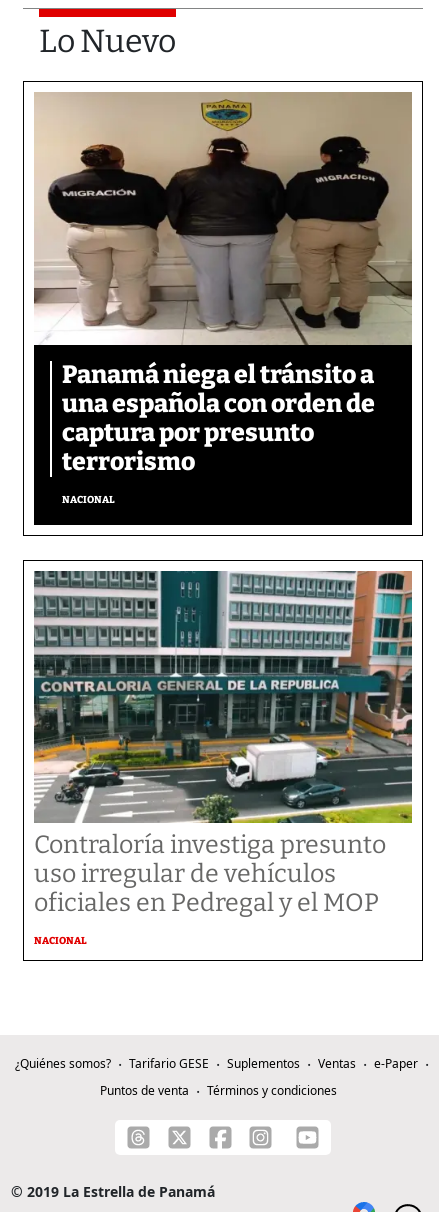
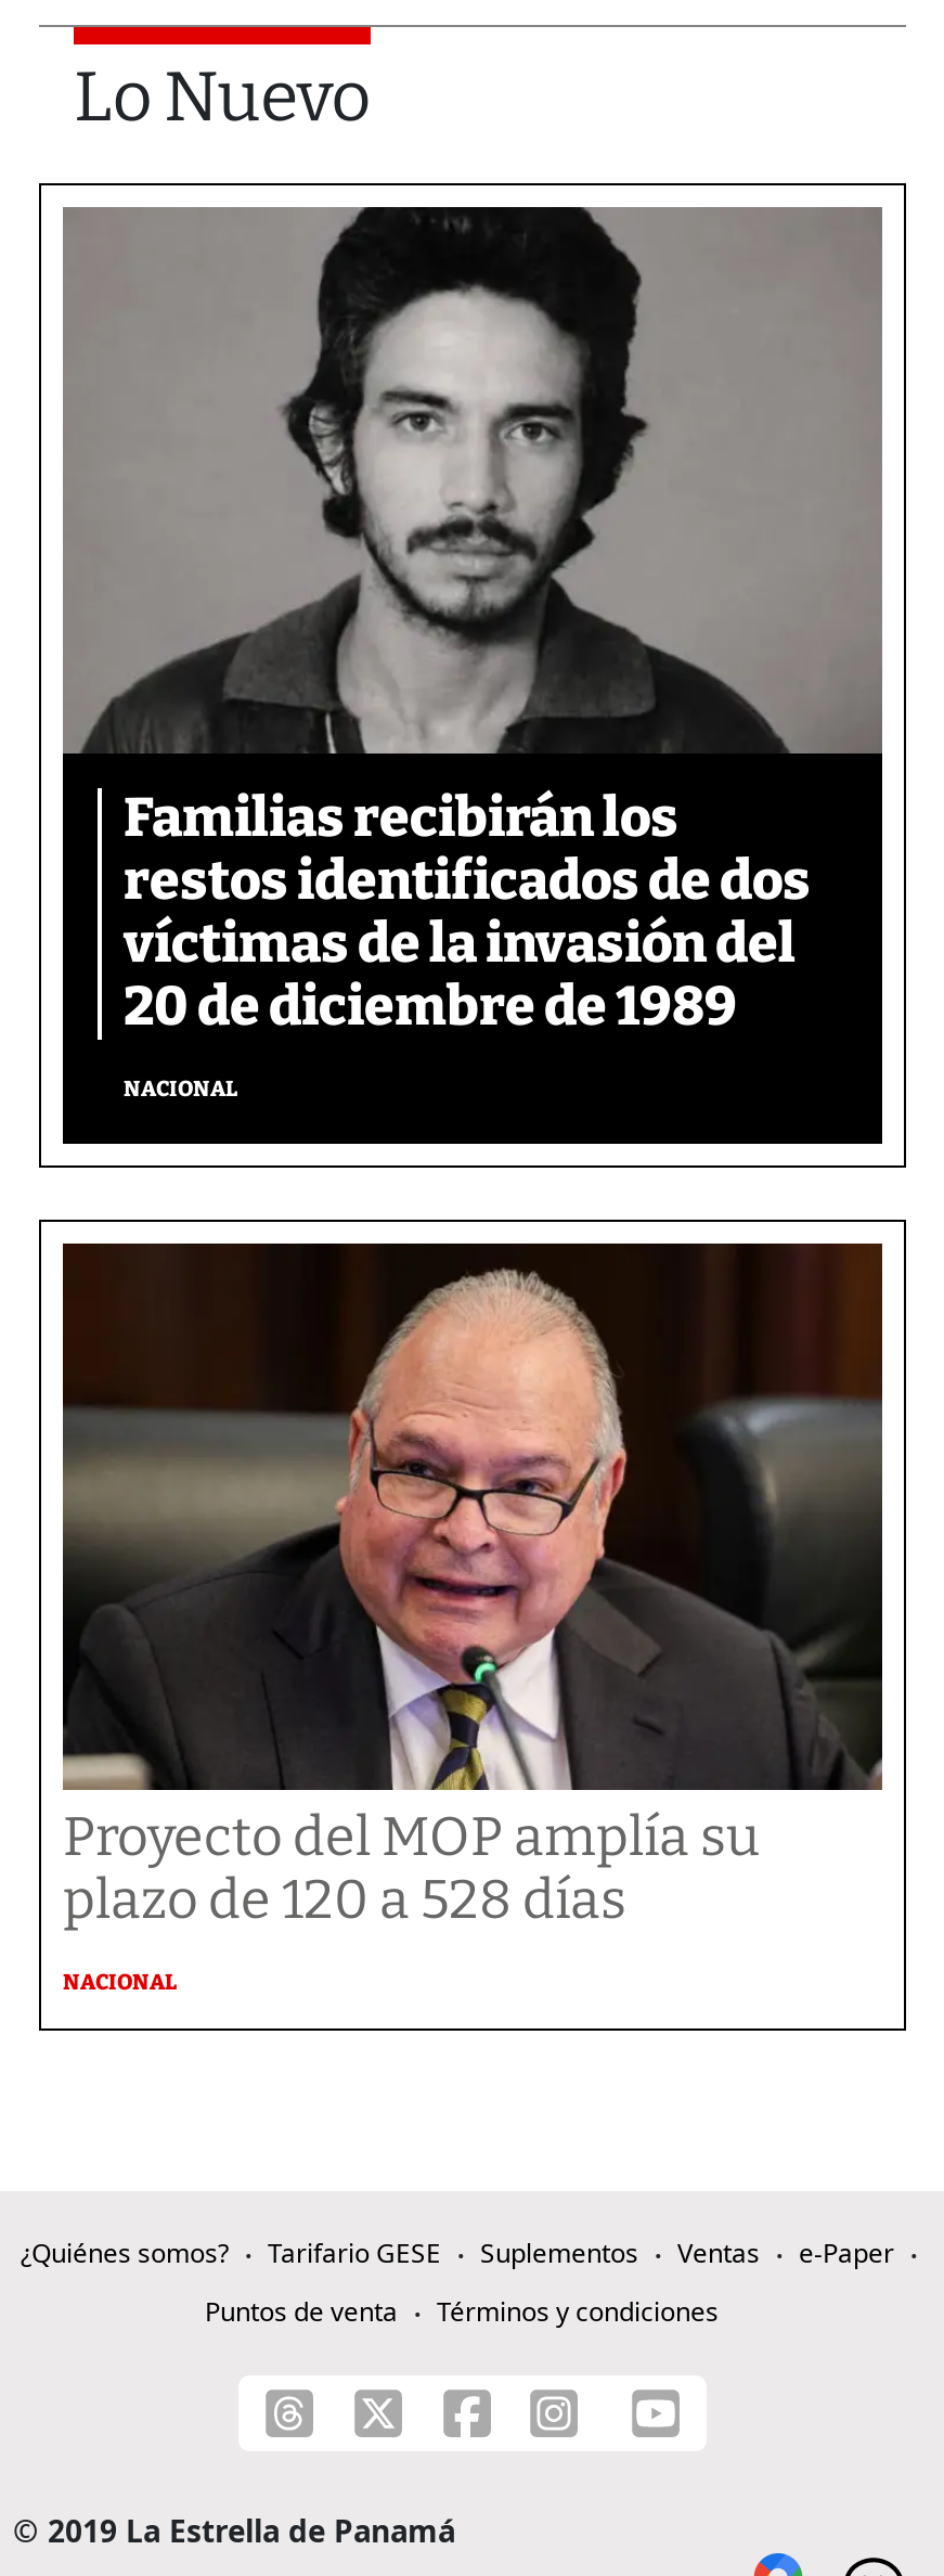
- [image]
- Panamá niega el tránsito a
- una española con orden de
- captura por presunto
- terrorismo
+ [image]
+ Familias recibirán los
+ restos identificados de dos
+ víctimas de la invasión del
+ 20 de diciembre de 1989

- [image]
- Contraloría investiga presunto
- uso irregular de vehículos
- oficiales en Pedregal y el MOP
+ [image]
+ Proyecto del MOP amplía su
+ plazo de 120 a 528 días
